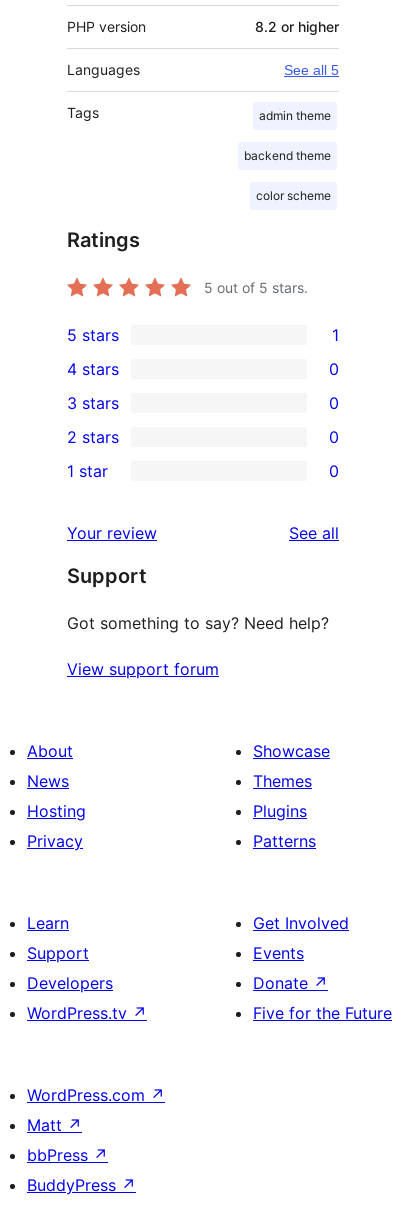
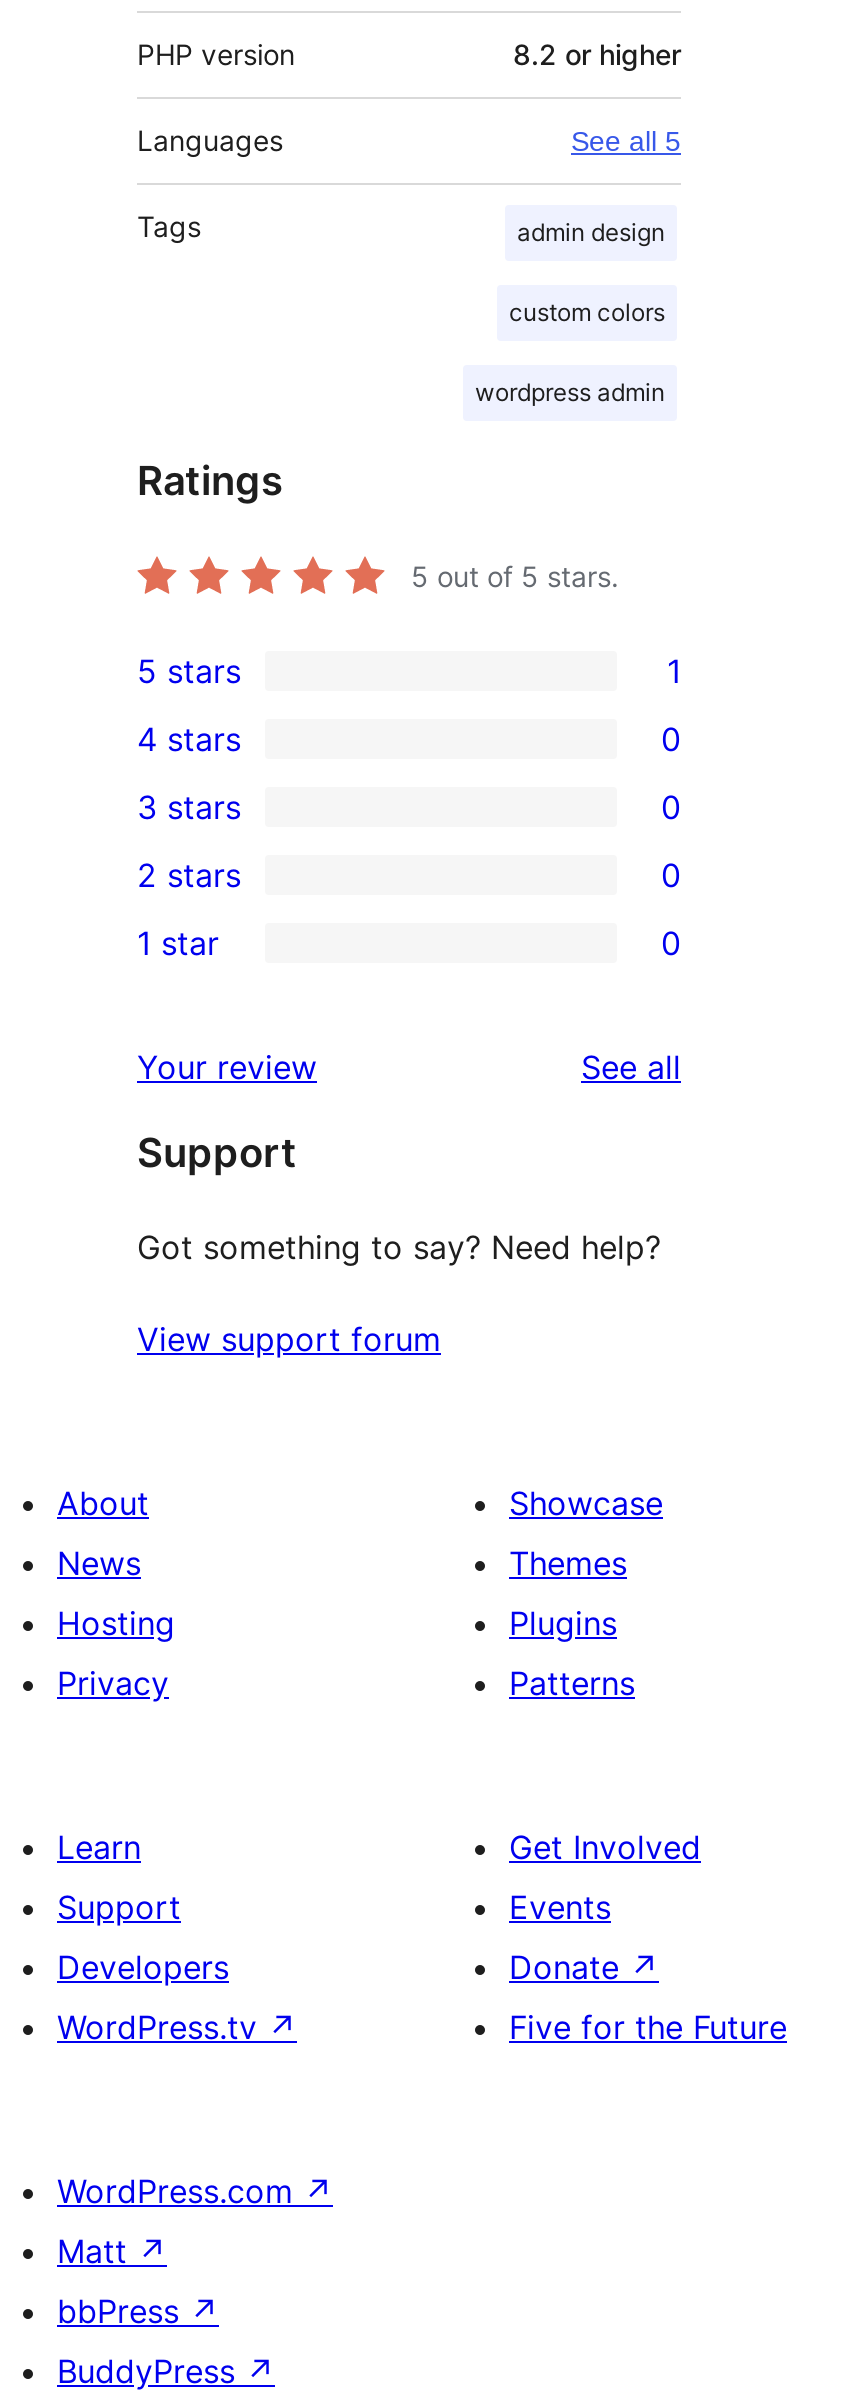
- admin theme
+ admin design

- backend theme
+ custom colors

- color scheme
+ wordpress admin
